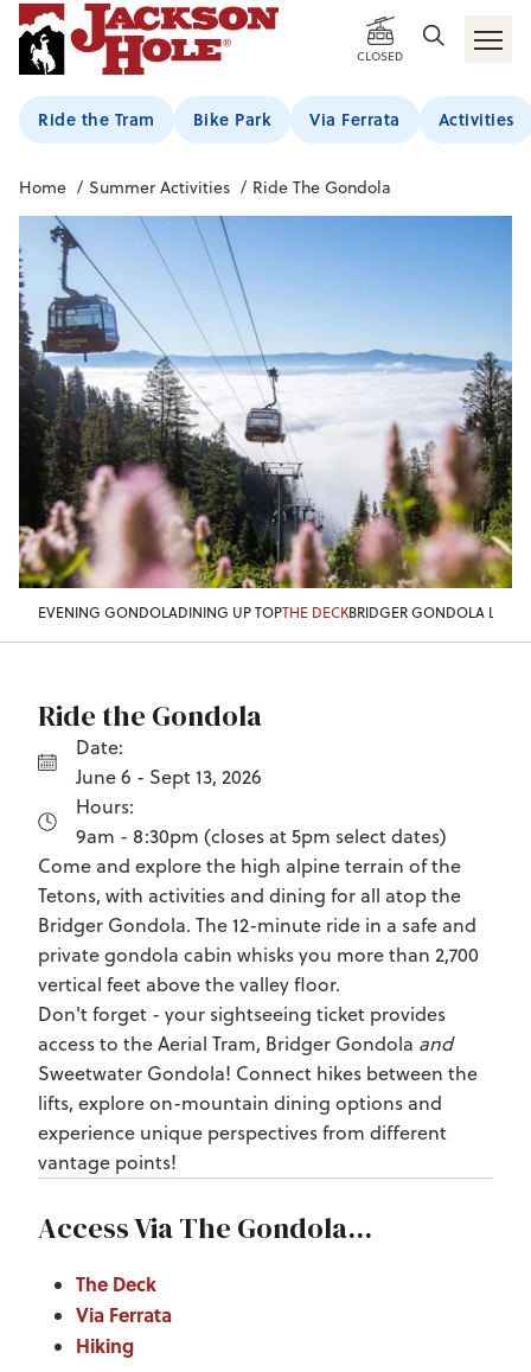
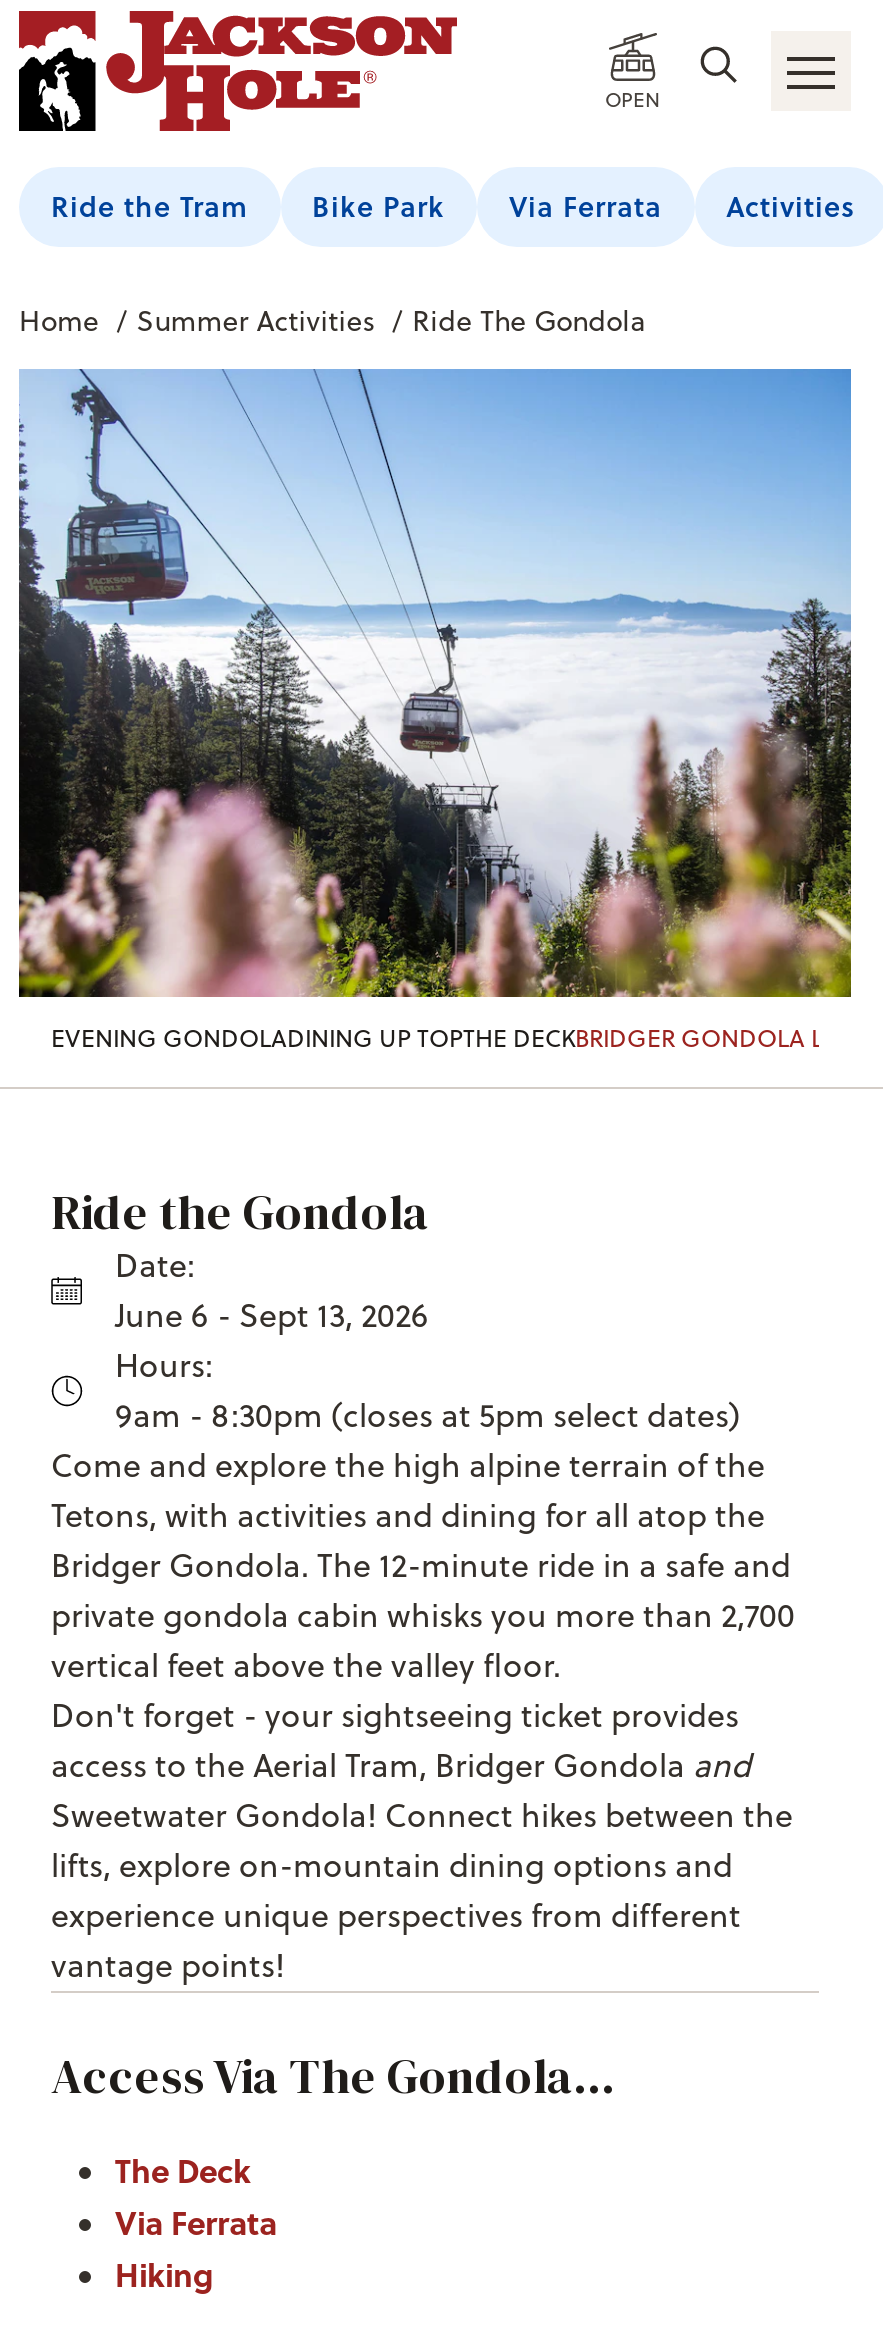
- CLOSED
+ OPEN
